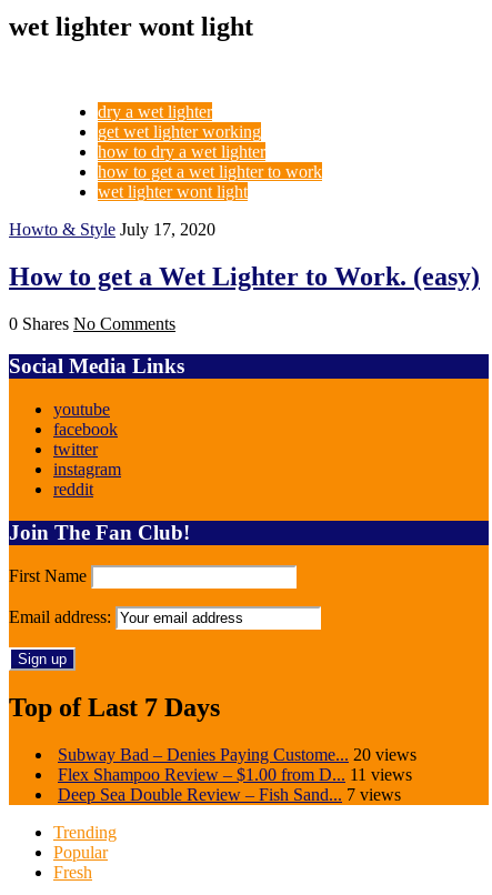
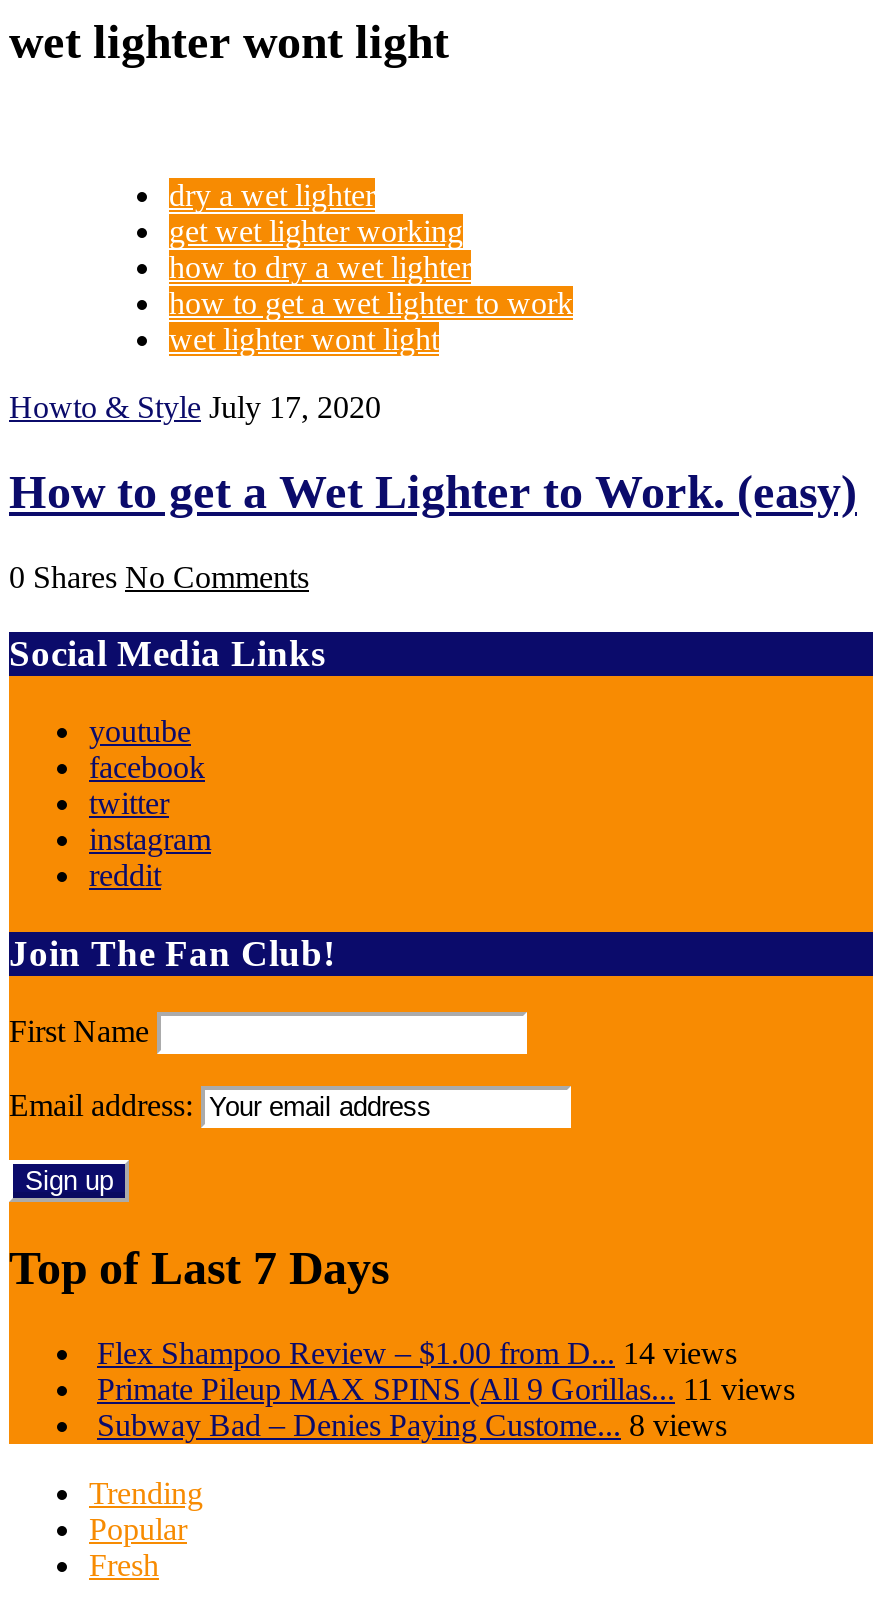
- Subway Bad – Denies Paying Custome... 20 views
- Flex Shampoo Review – $1.00 from D... 11 views
- Deep Sea Double Review – Fish Sand... 7 views
+ Flex Shampoo Review – $1.00 from D... 14 views
+ Primate Pileup MAX SPINS (All 9 Gorillas... 11 views
+ Subway Bad – Denies Paying Custome... 8 views
